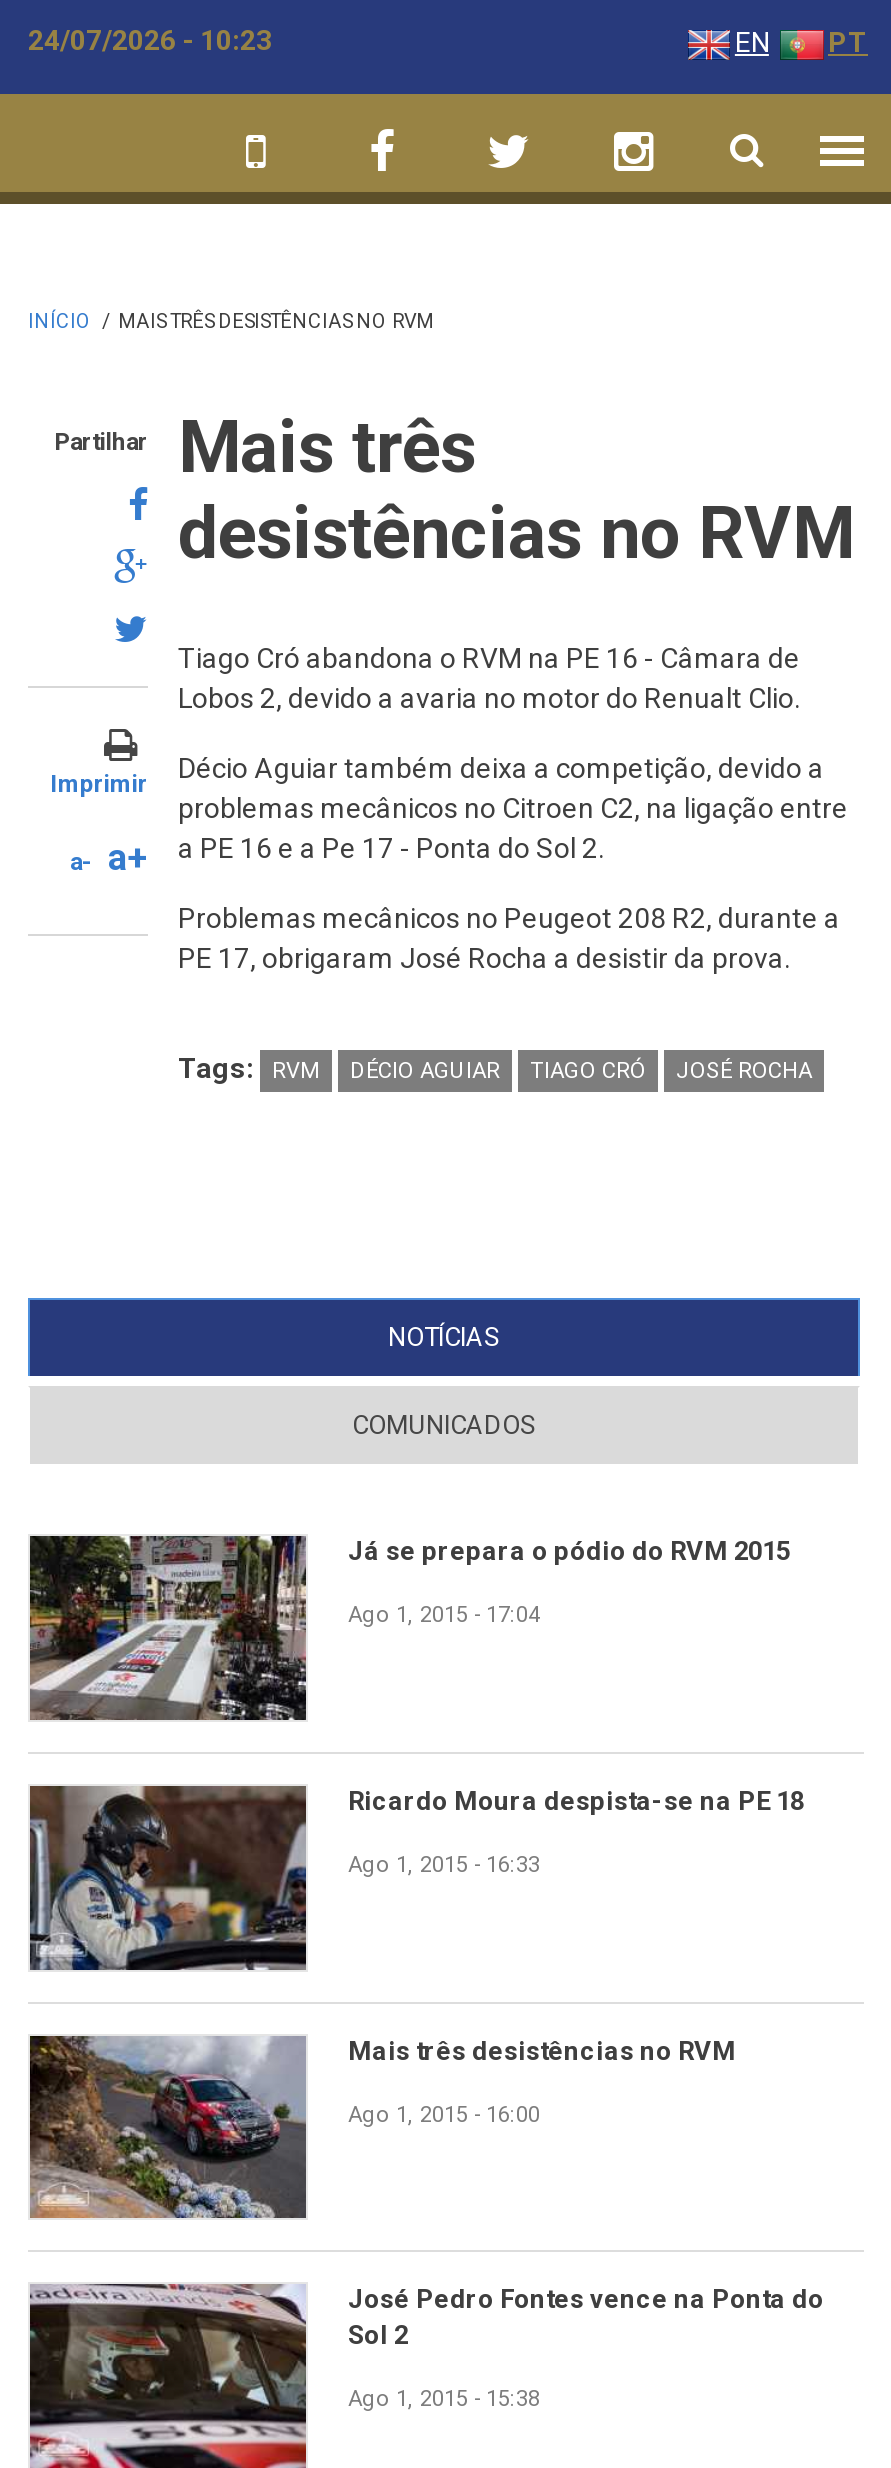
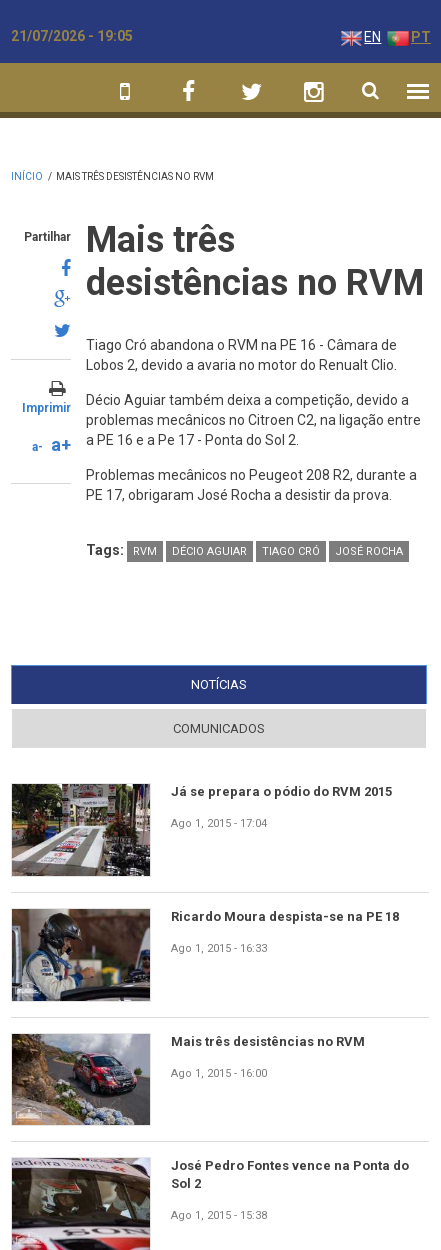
- 24/07/2026 - 10:23
+ 21/07/2026 - 19:05
